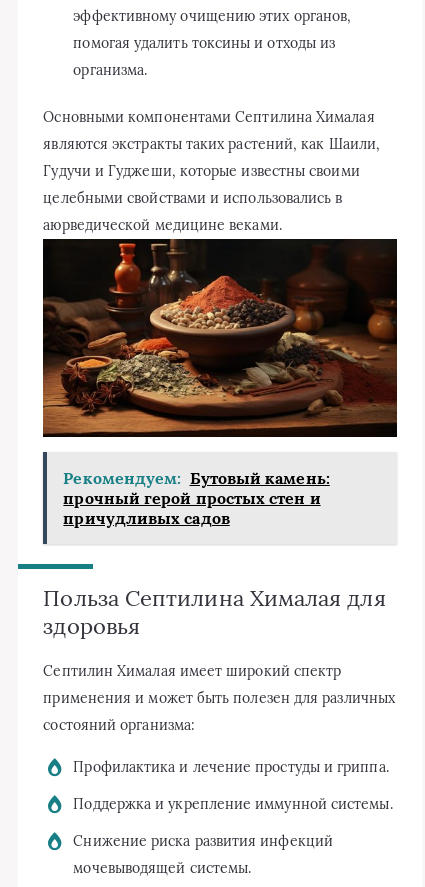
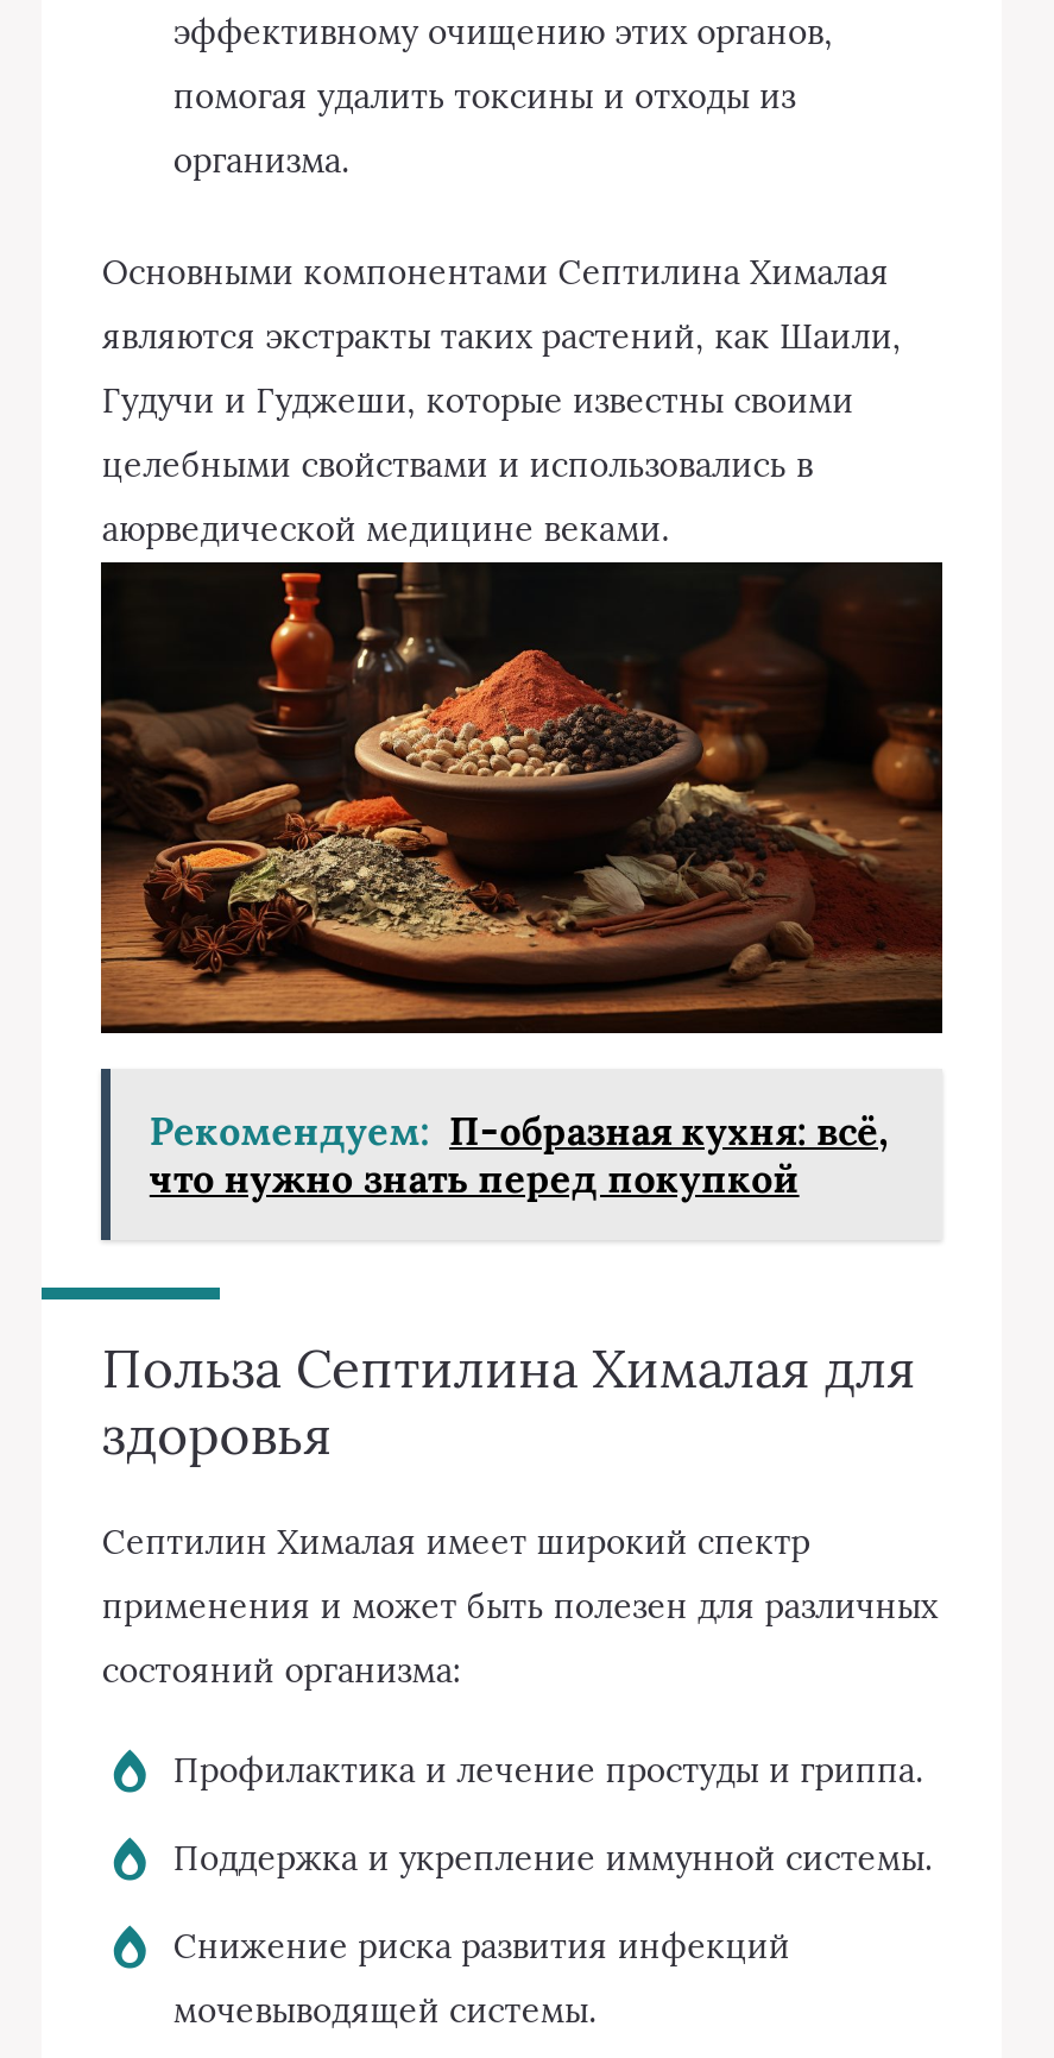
- Рекомендуем: Бутовый камень:
- прочный герой простых стен и
- причудливых садов
+ Рекомендуем: П-образная кухня: всё,
+ что нужно знать перед покупкой
